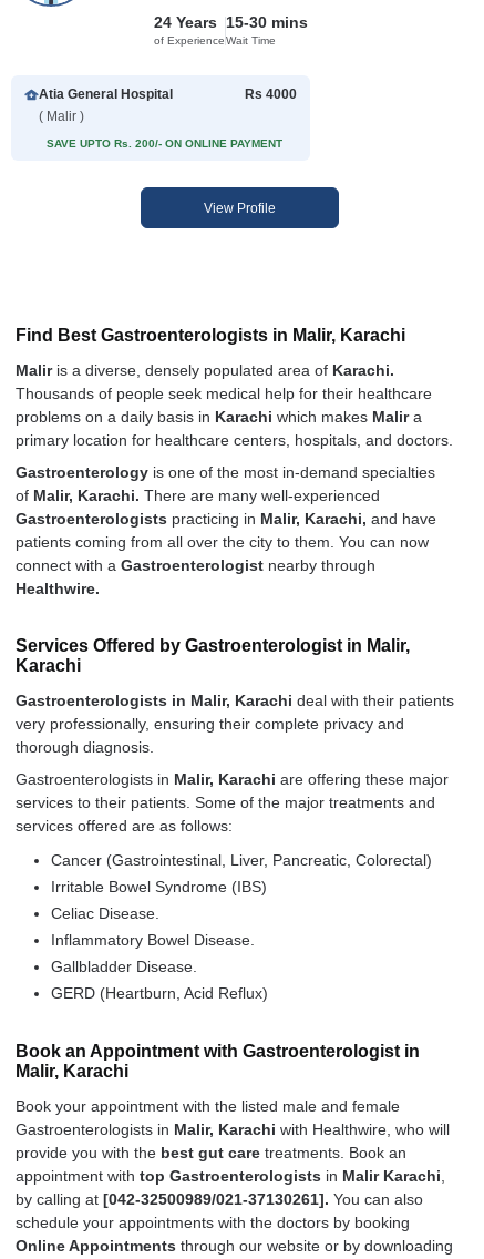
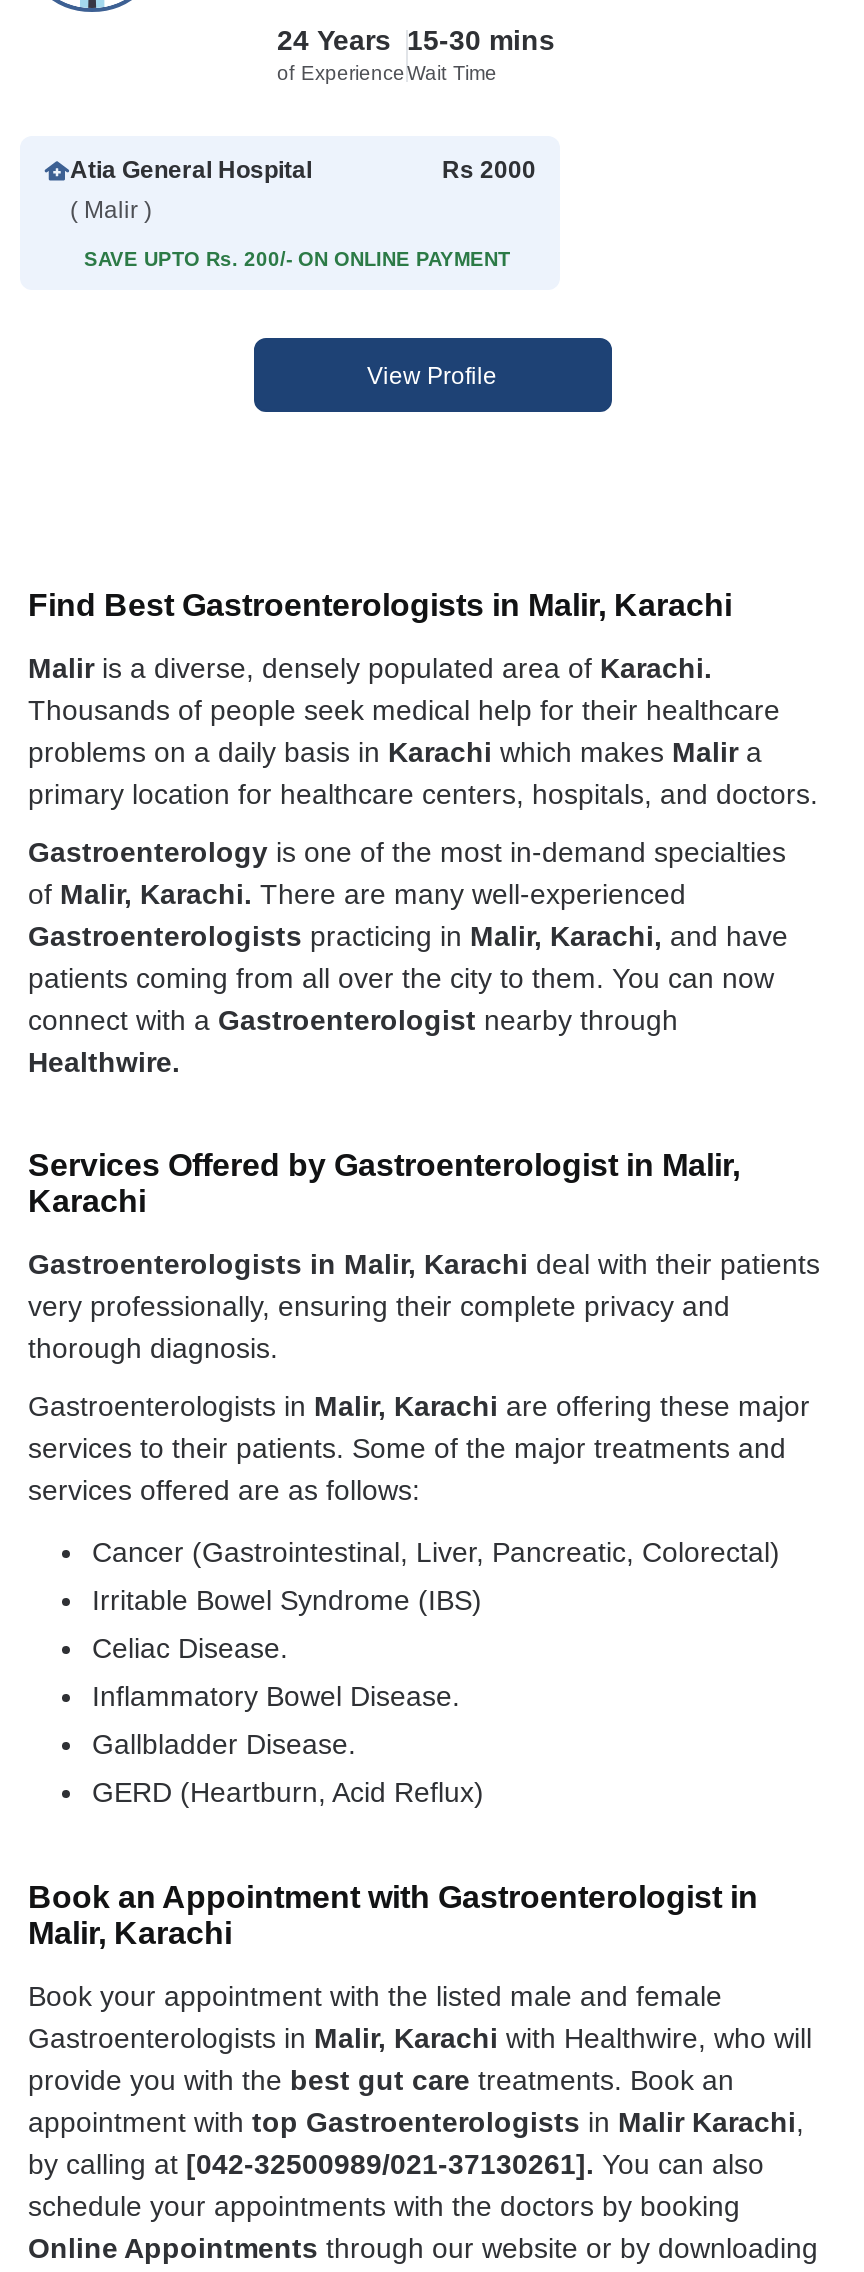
- Rs 4000
+ Rs 2000
